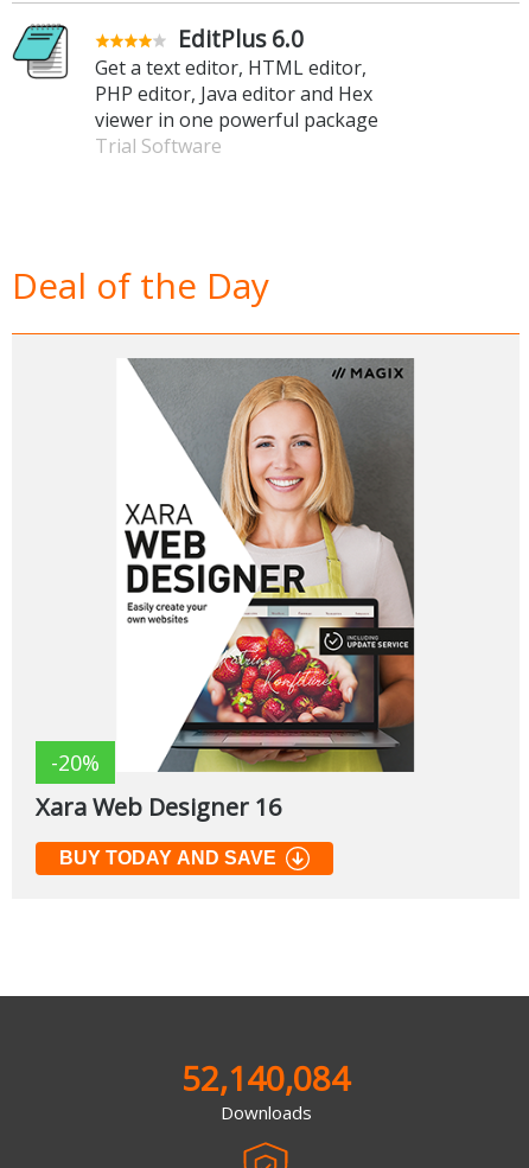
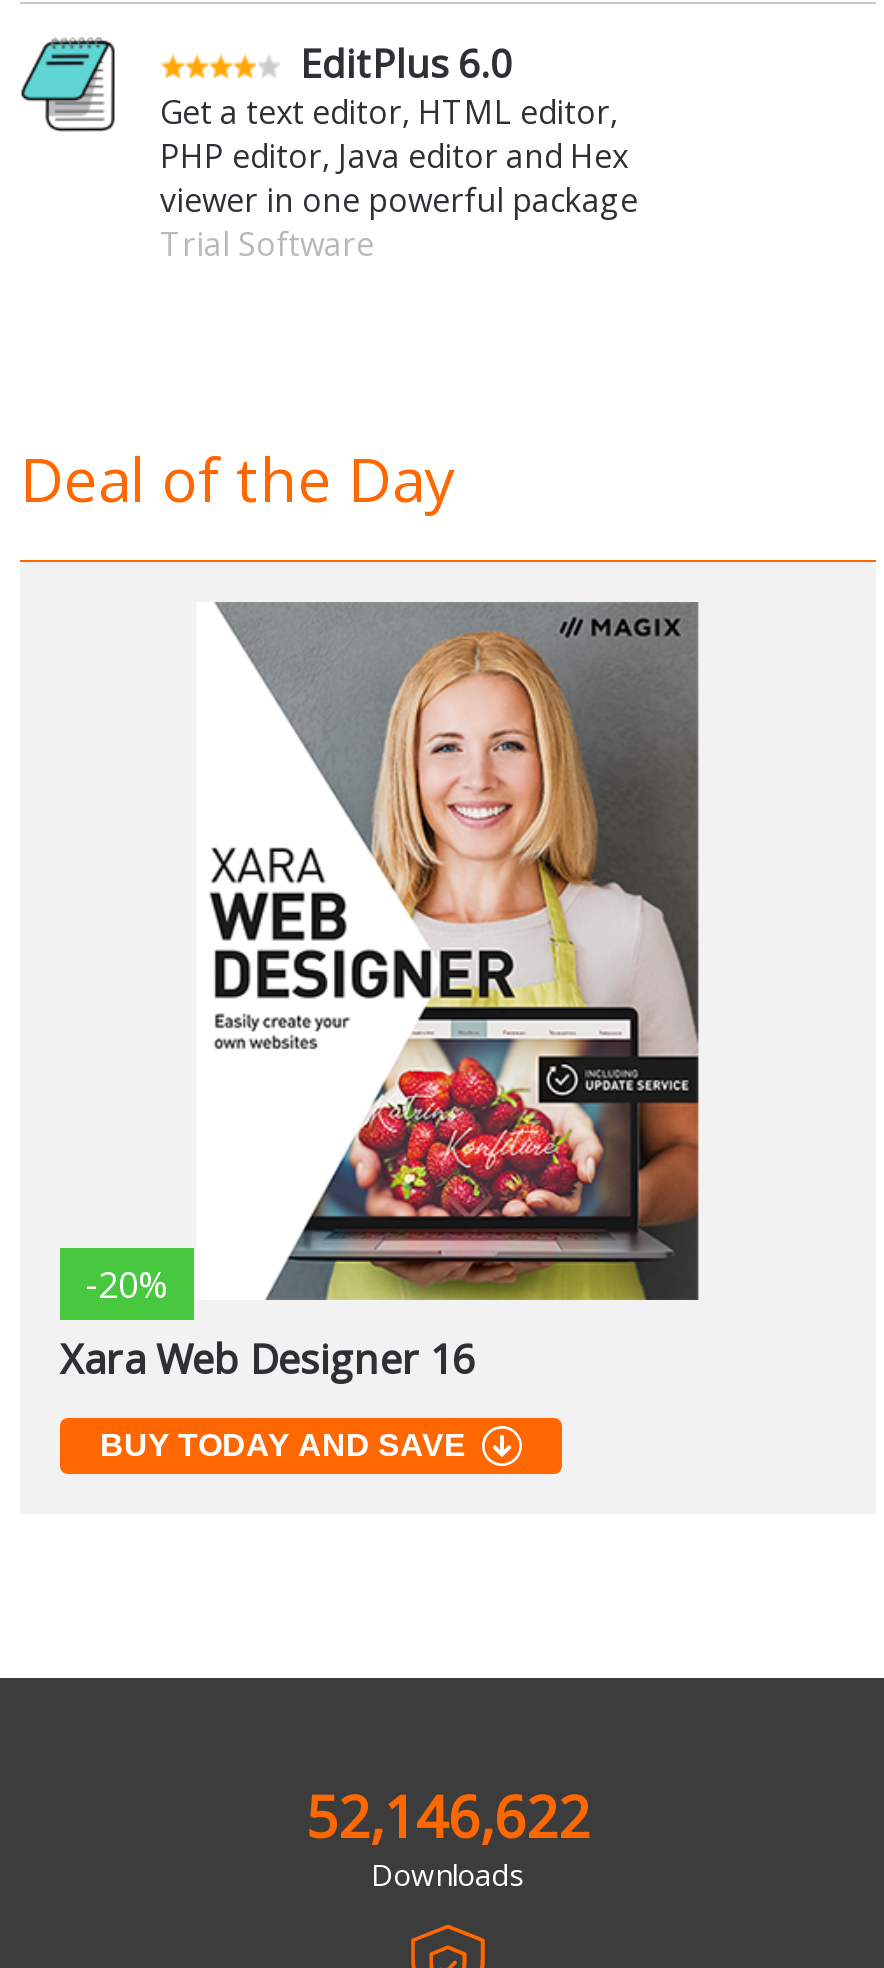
- 52,140,084
+ 52,146,622
